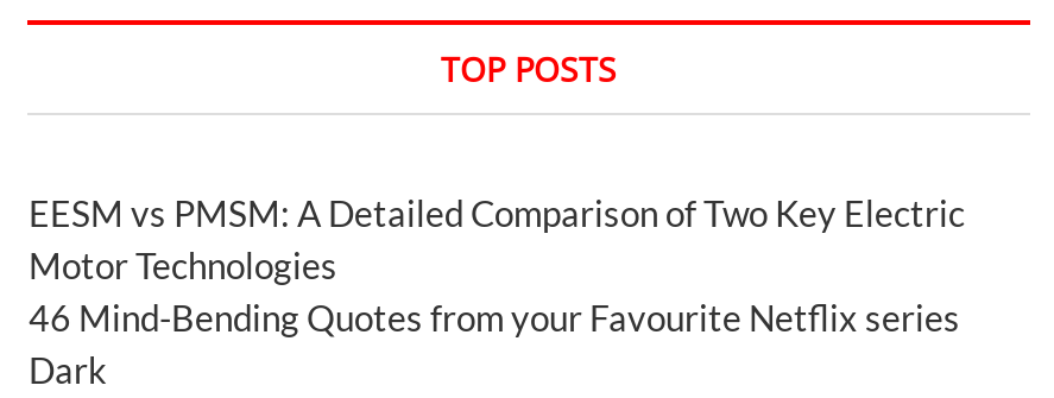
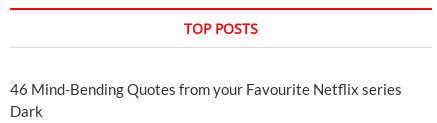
- EESM vs PMSM: A Detailed Comparison of Two Key Electric
- Motor Technologies
